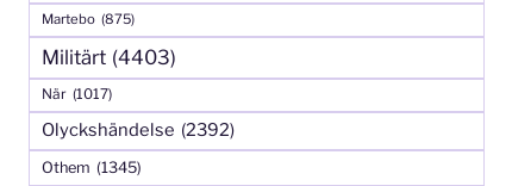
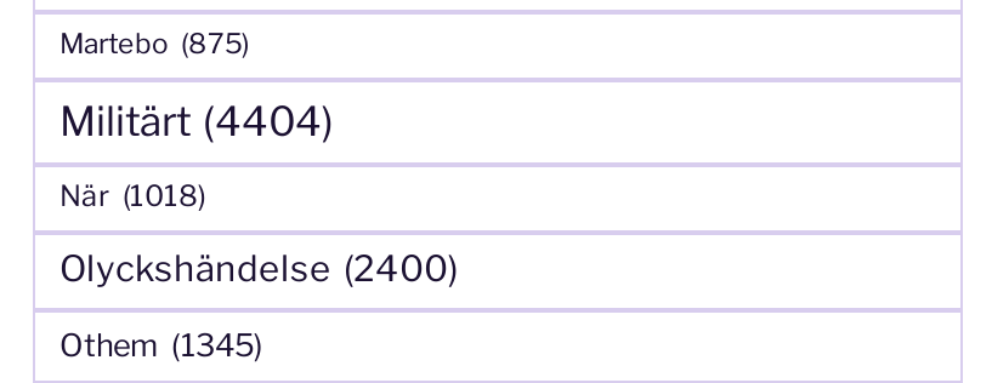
- Militärt (4403)
+ Militärt (4404)

- När (1017)
+ När (1018)

- Olyckshändelse (2392)
+ Olyckshändelse (2400)
